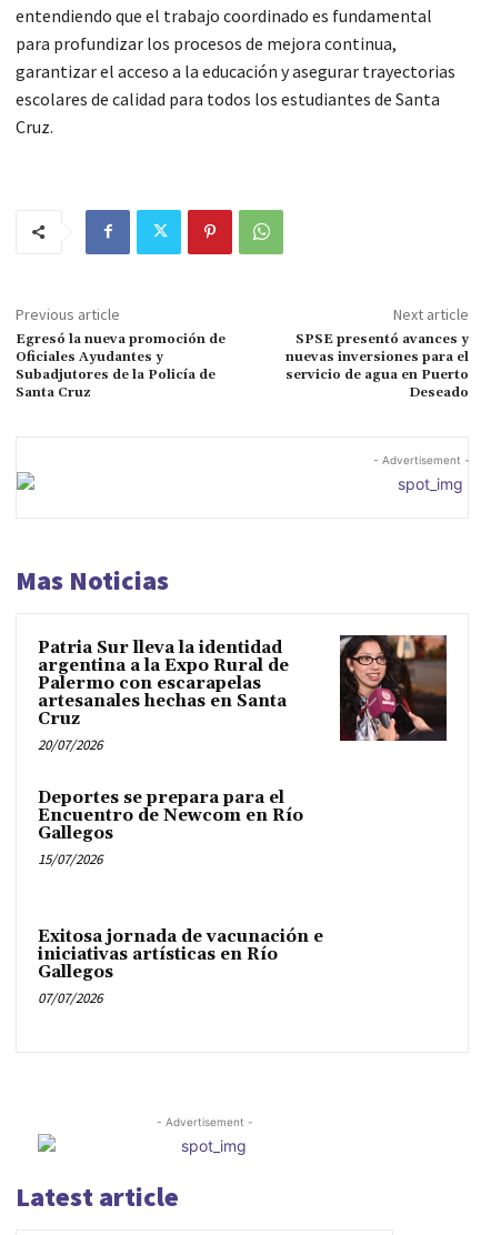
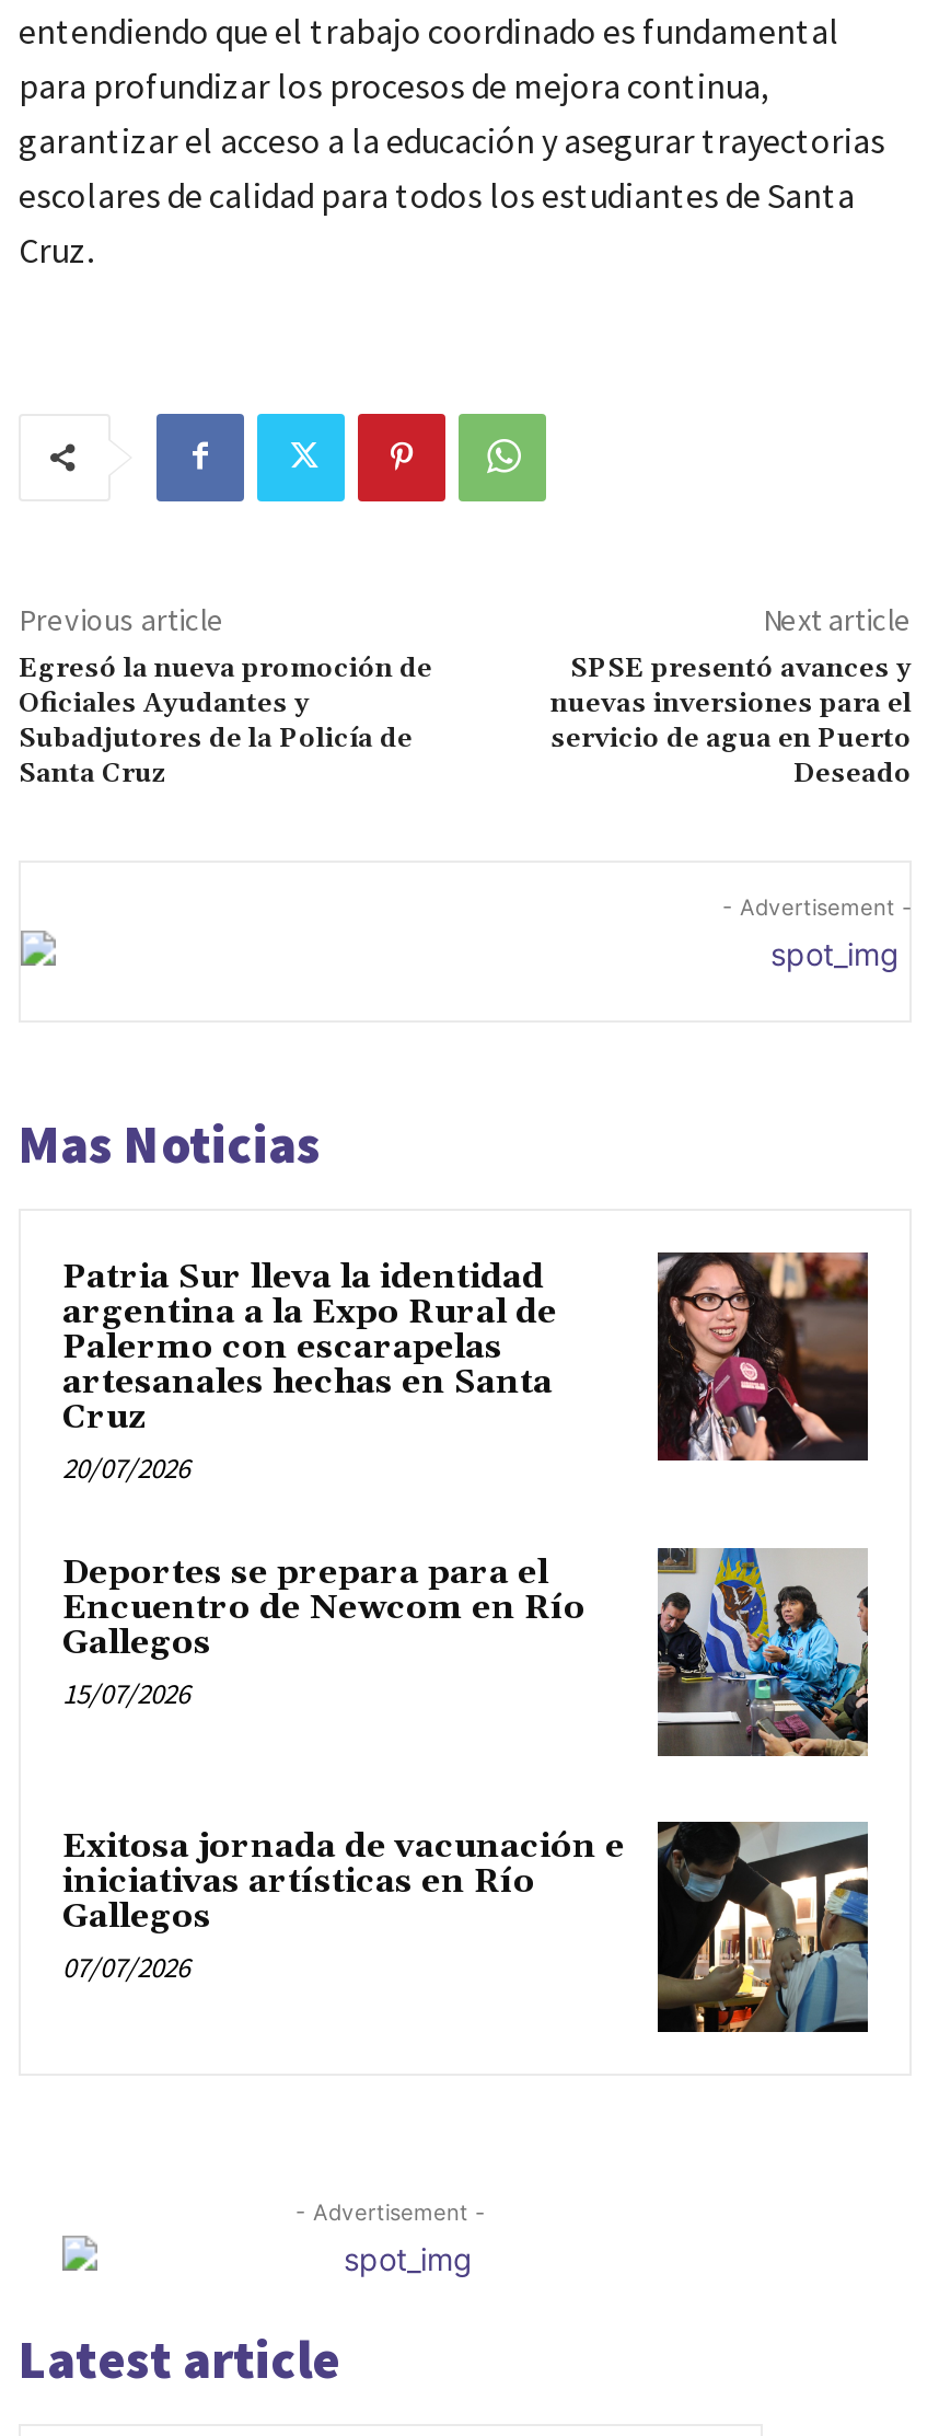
+ [image]

+ [image]
